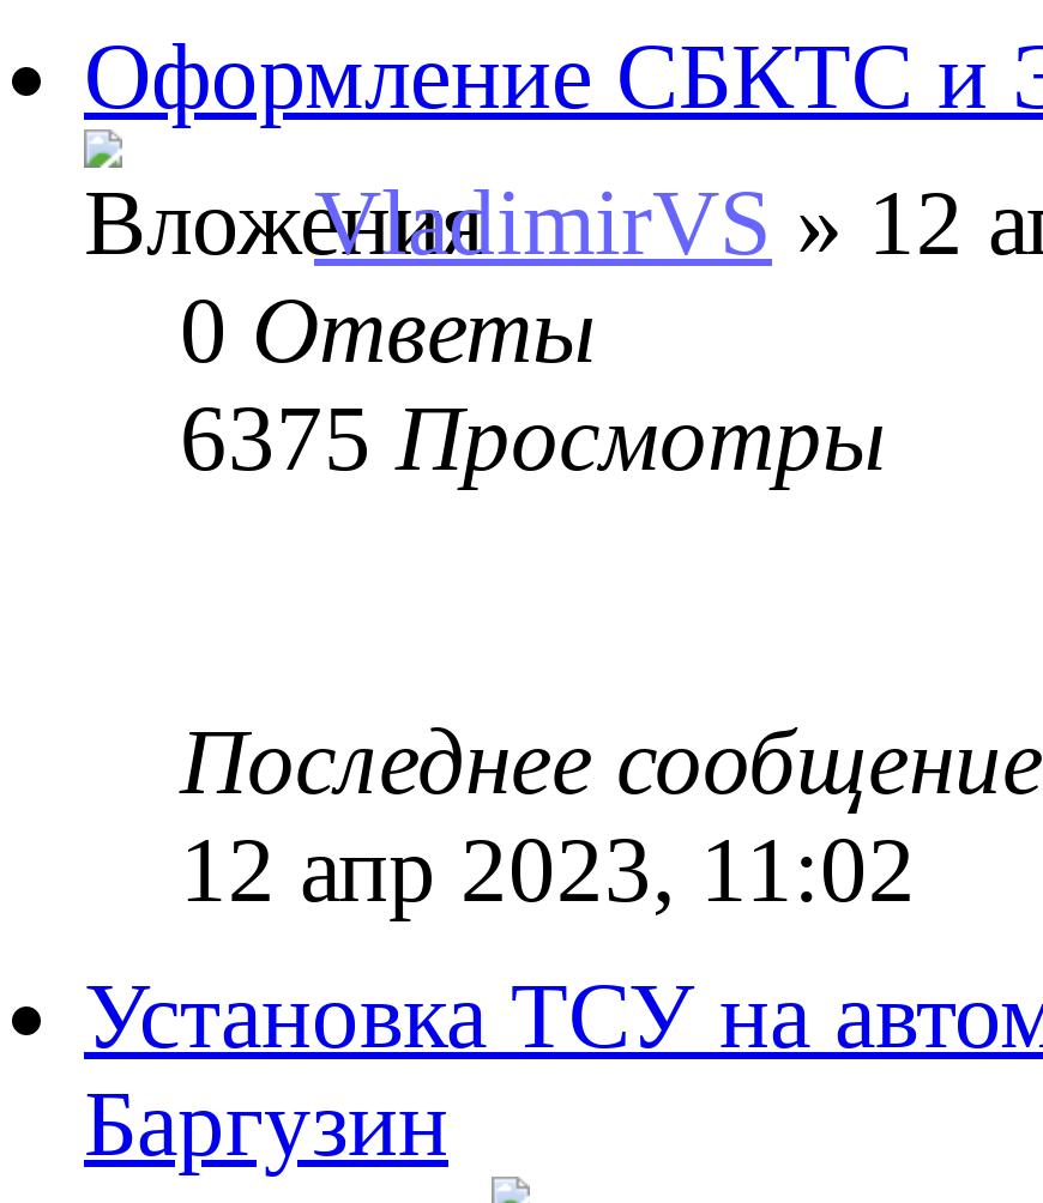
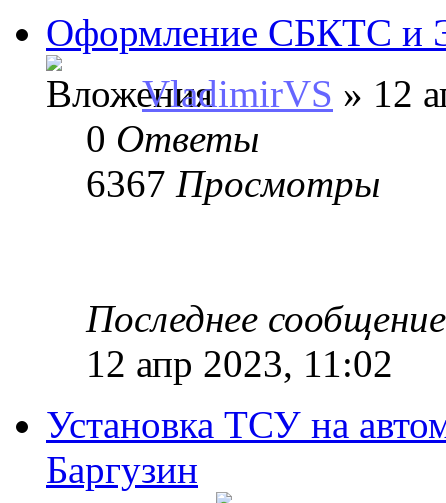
- 6375 Просмотры
+ 6367 Просмотры
